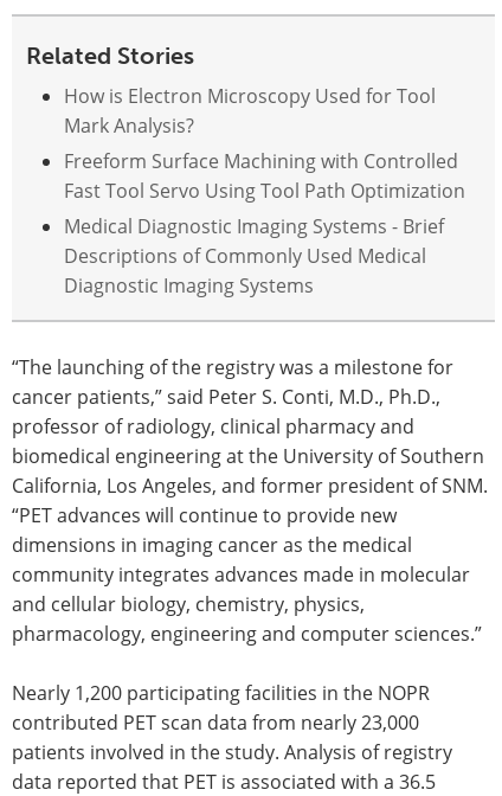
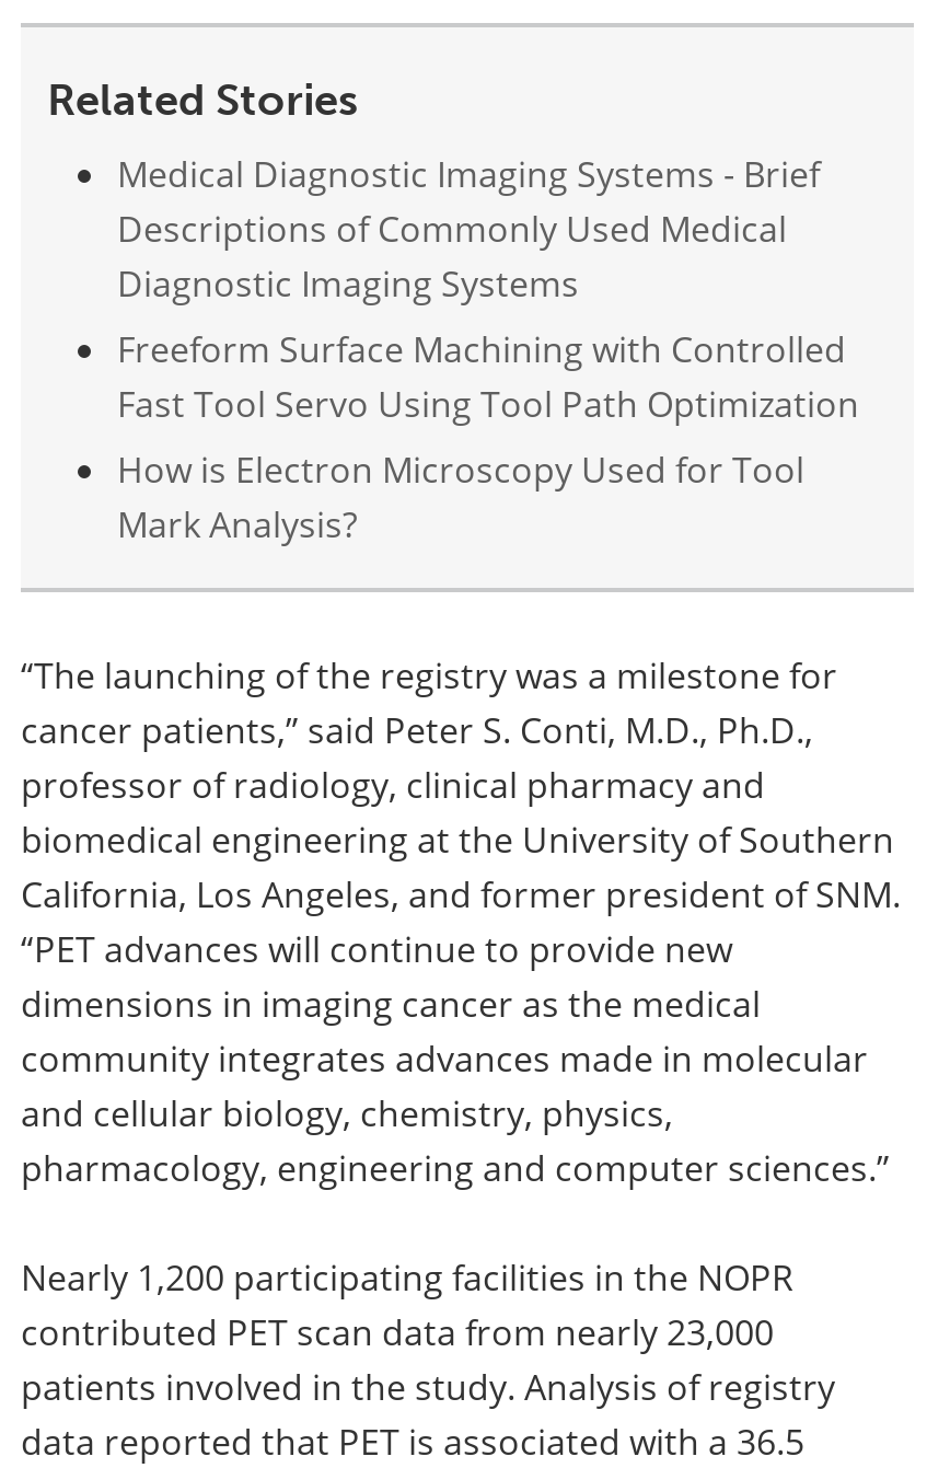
moved down: How is Electron Microscopy Used for Tool | Mark Analysis? | Freeform Surface Machining with Controlled | Fast Tool Servo Using Tool Path Optimization

moved up: Medical Diagnostic Imaging Systems - Brief | Descriptions of Commonly Used Medical | Diagnostic Imaging Systems
